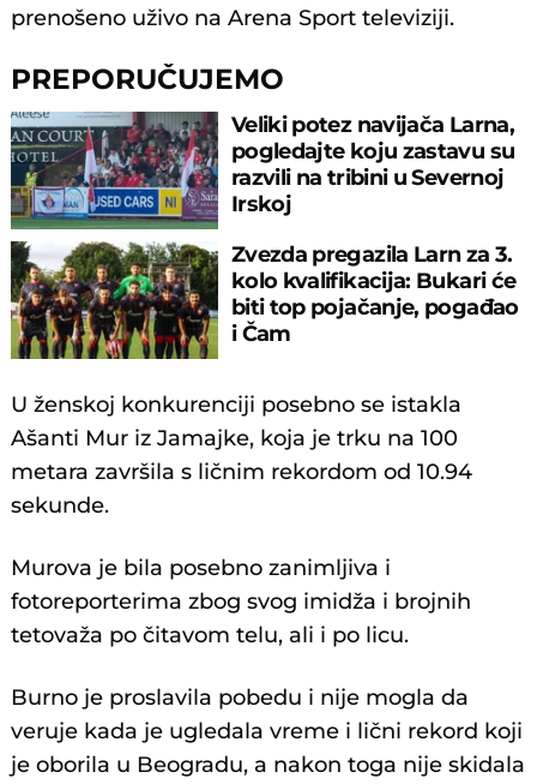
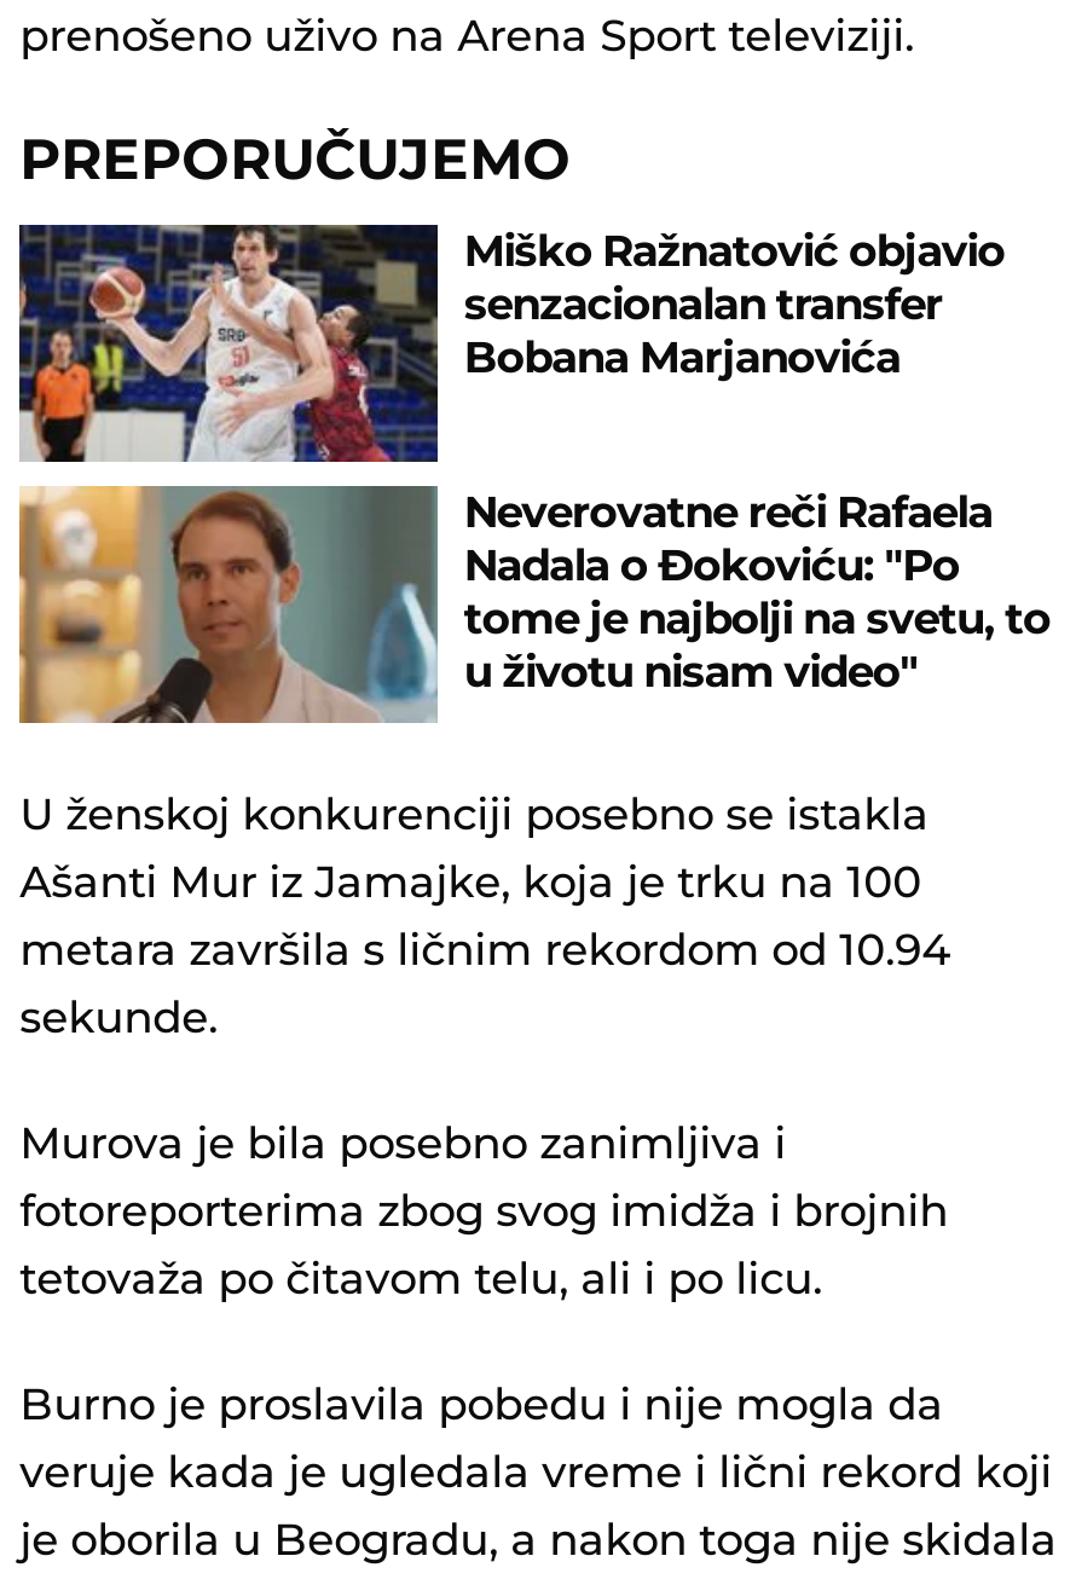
- [image]
- Veliki potez navijača Larna,
- pogledajte koju zastavu su
- razvili na tribini u Severnoj
- Irskoj
+ [image]
+ Miško Ražnatović objavio
+ senzacionalan transfer
+ Bobana Marjanovića

- [image]
- Zvezda pregazila Larn za 3.
- kolo kvalifikacija: Bukari će
- biti top pojačanje, pogađao
- i Čam
+ [image]
+ Neverovatne reči Rafaela
+ Nadala o Đokoviću: "Po
+ tome je najbolji na svetu, to
+ u životu nisam video"
